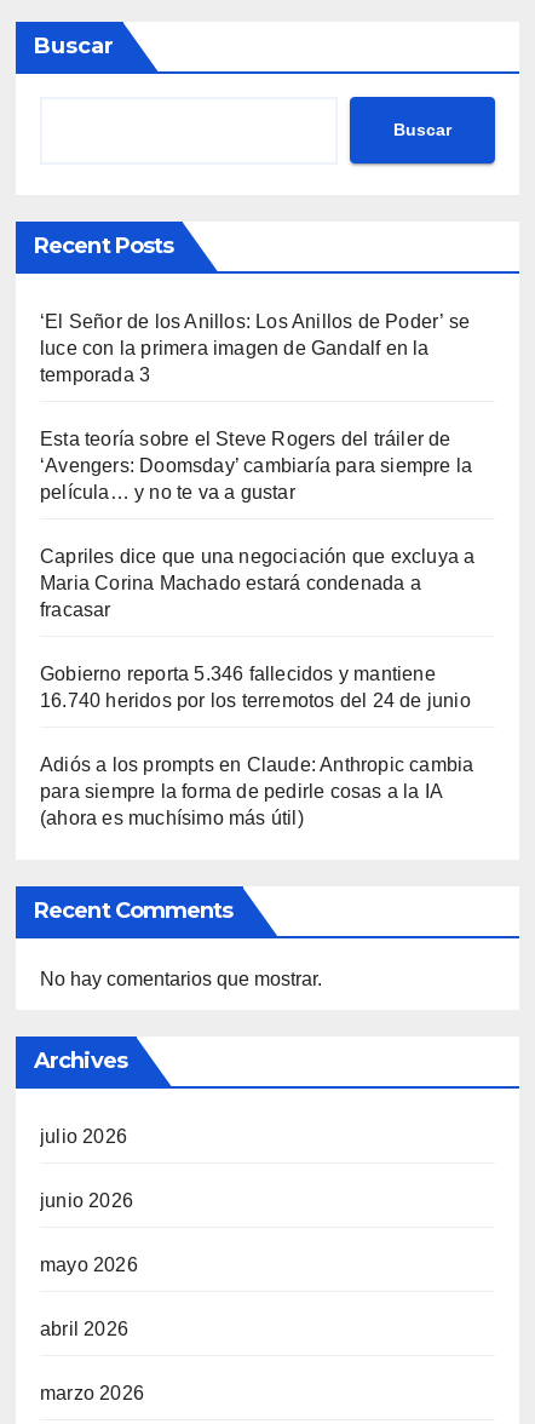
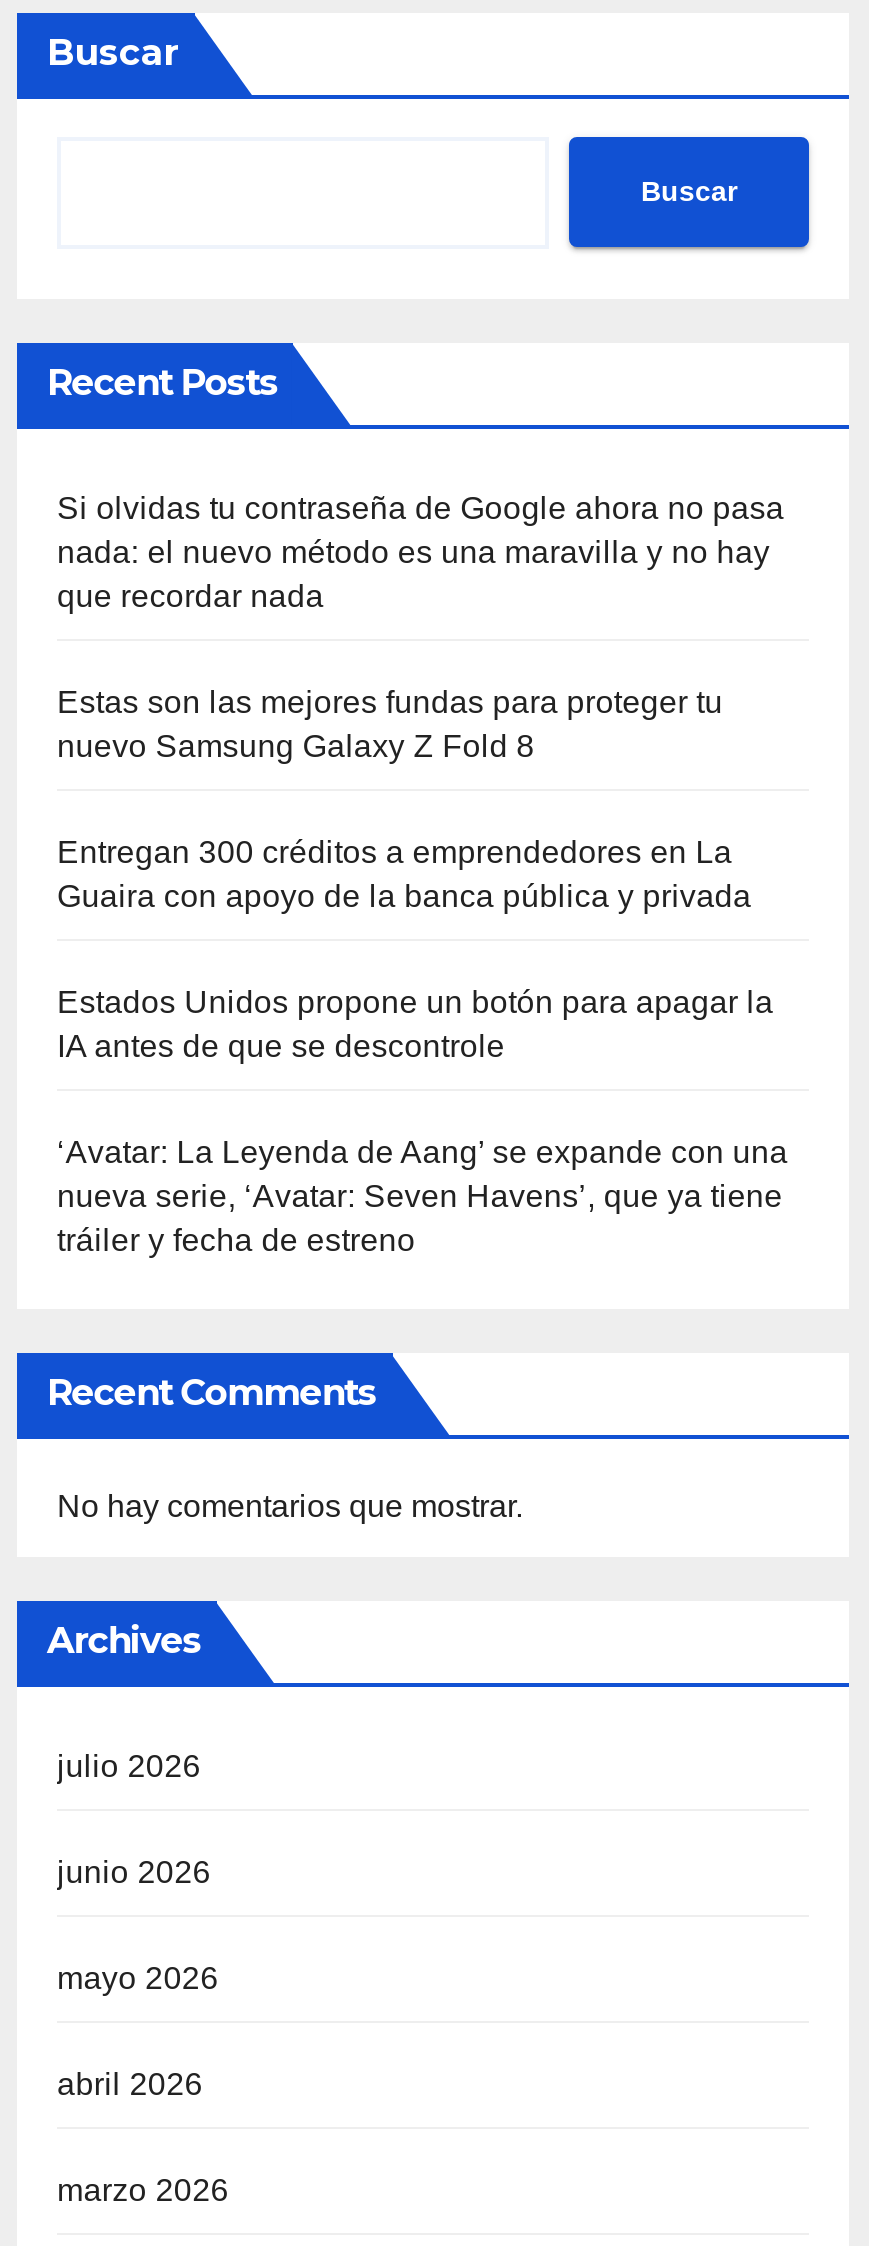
- ‘El Señor de los Anillos: Los Anillos de Poder’ se
- luce con la primera imagen de Gandalf en la
- temporada 3
+ Si olvidas tu contraseña de Google ahora no pasa
+ nada: el nuevo método es una maravilla y no hay
+ que recordar nada

- Esta teoría sobre el Steve Rogers del tráiler de
- ‘Avengers: Doomsday’ cambiaría para siempre la
- película… y no te va a gustar
+ Estas son las mejores fundas para proteger tu
+ nuevo Samsung Galaxy Z Fold 8

- Capriles dice que una negociación que excluya a
- Maria Corina Machado estará condenada a
- fracasar
+ Entregan 300 créditos a emprendedores en La
+ Guaira con apoyo de la banca pública y privada

- Gobierno reporta 5.346 fallecidos y mantiene
- 16.740 heridos por los terremotos del 24 de junio
+ Estados Unidos propone un botón para apagar la
+ IA antes de que se descontrole

- Adiós a los prompts en Claude: Anthropic cambia
- para siempre la forma de pedirle cosas a la IA
- (ahora es muchísimo más útil)
+ ‘Avatar: La Leyenda de Aang’ se expande con una
+ nueva serie, ‘Avatar: Seven Havens’, que ya tiene
+ tráiler y fecha de estreno
